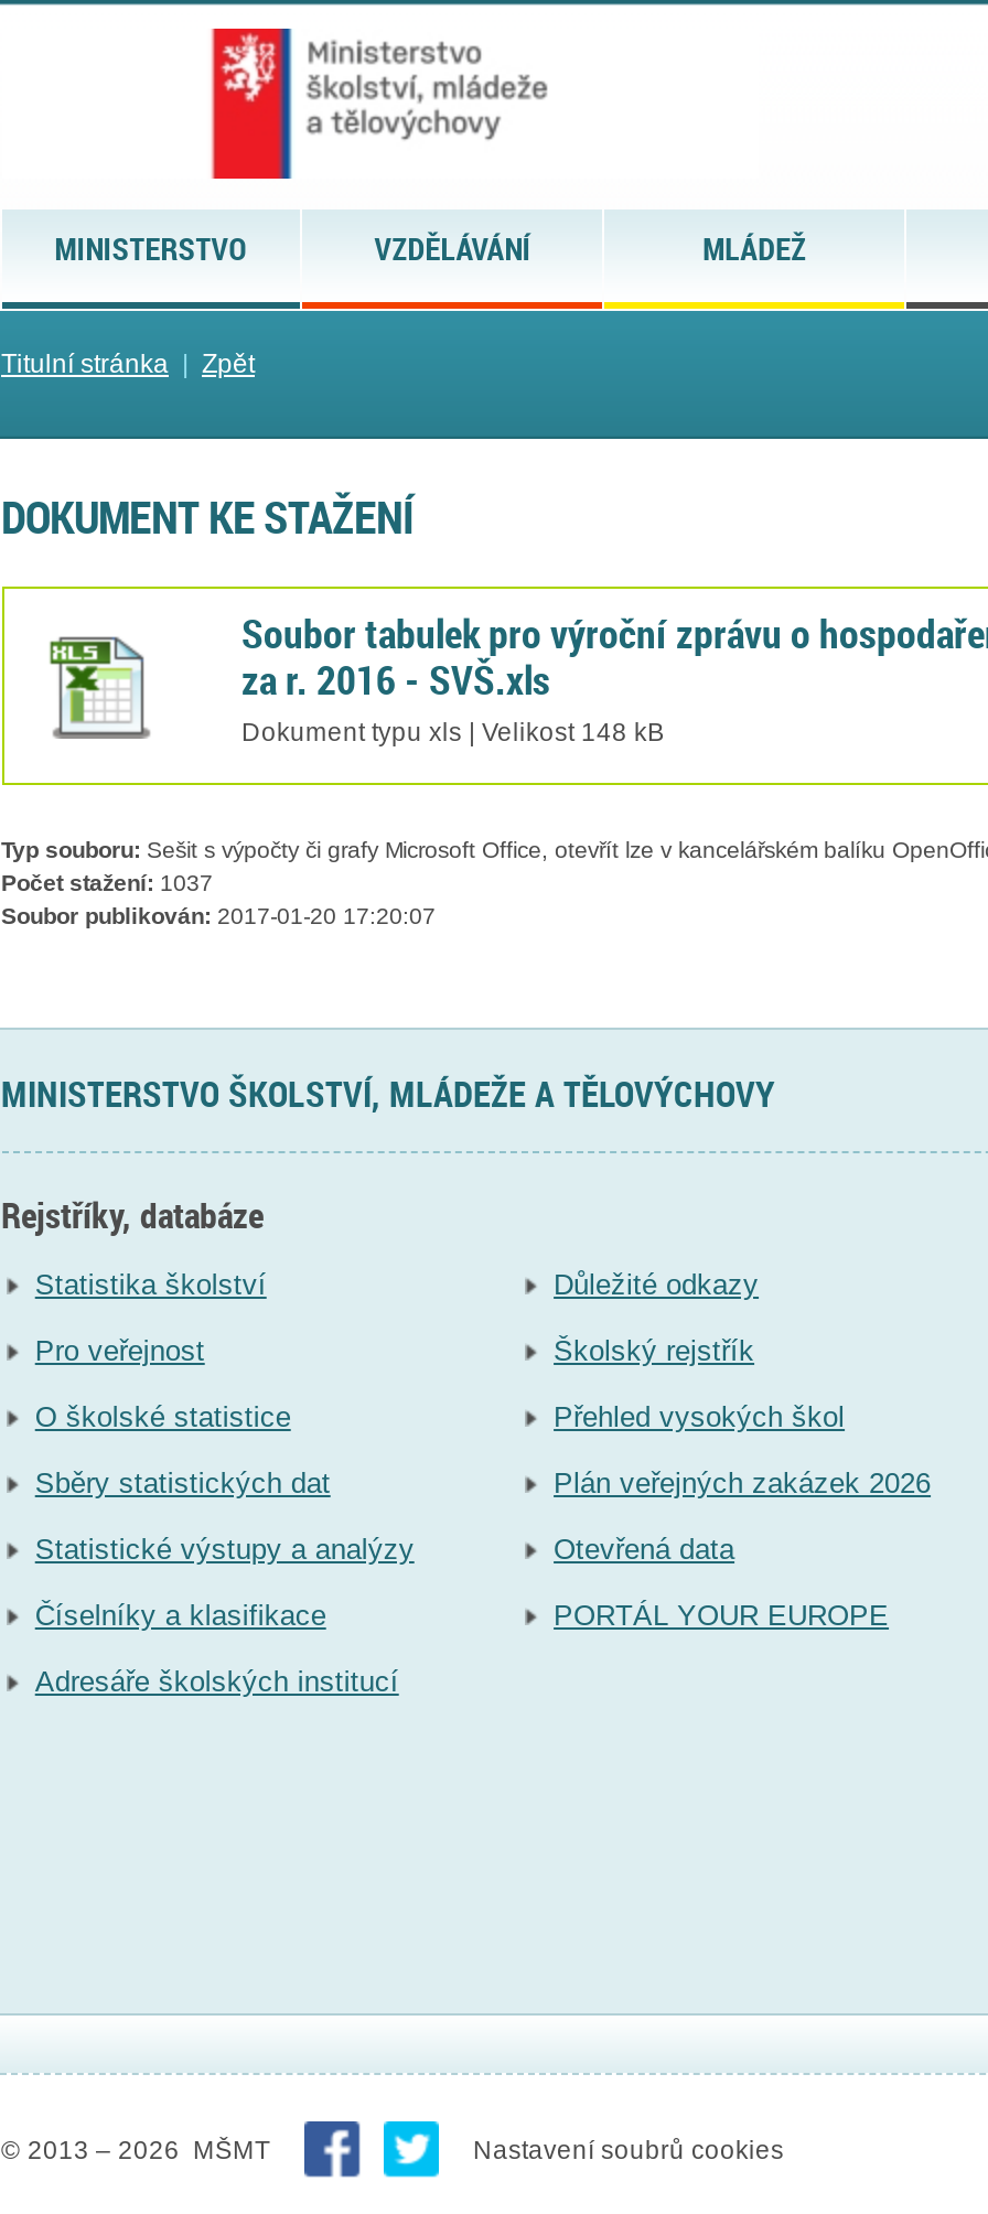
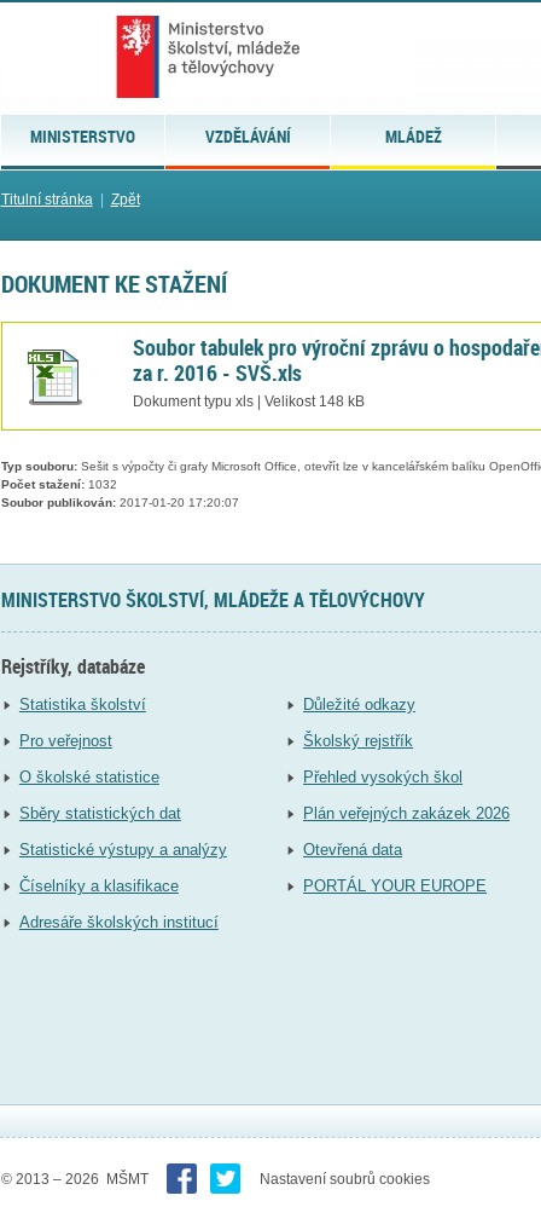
- Počet stažení: 1037
+ Počet stažení: 1032
